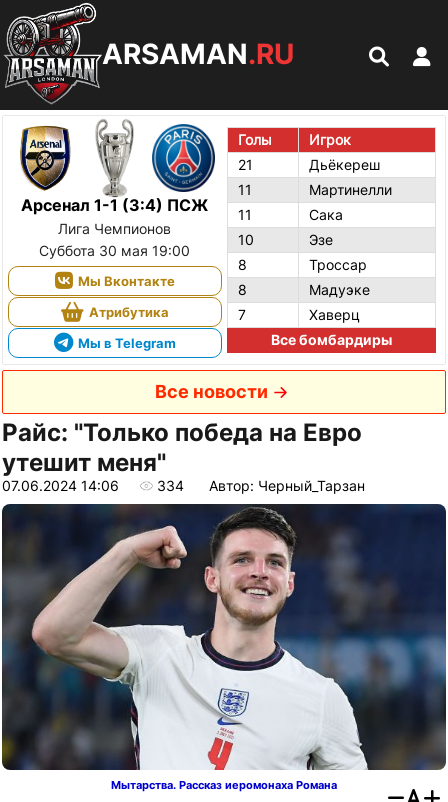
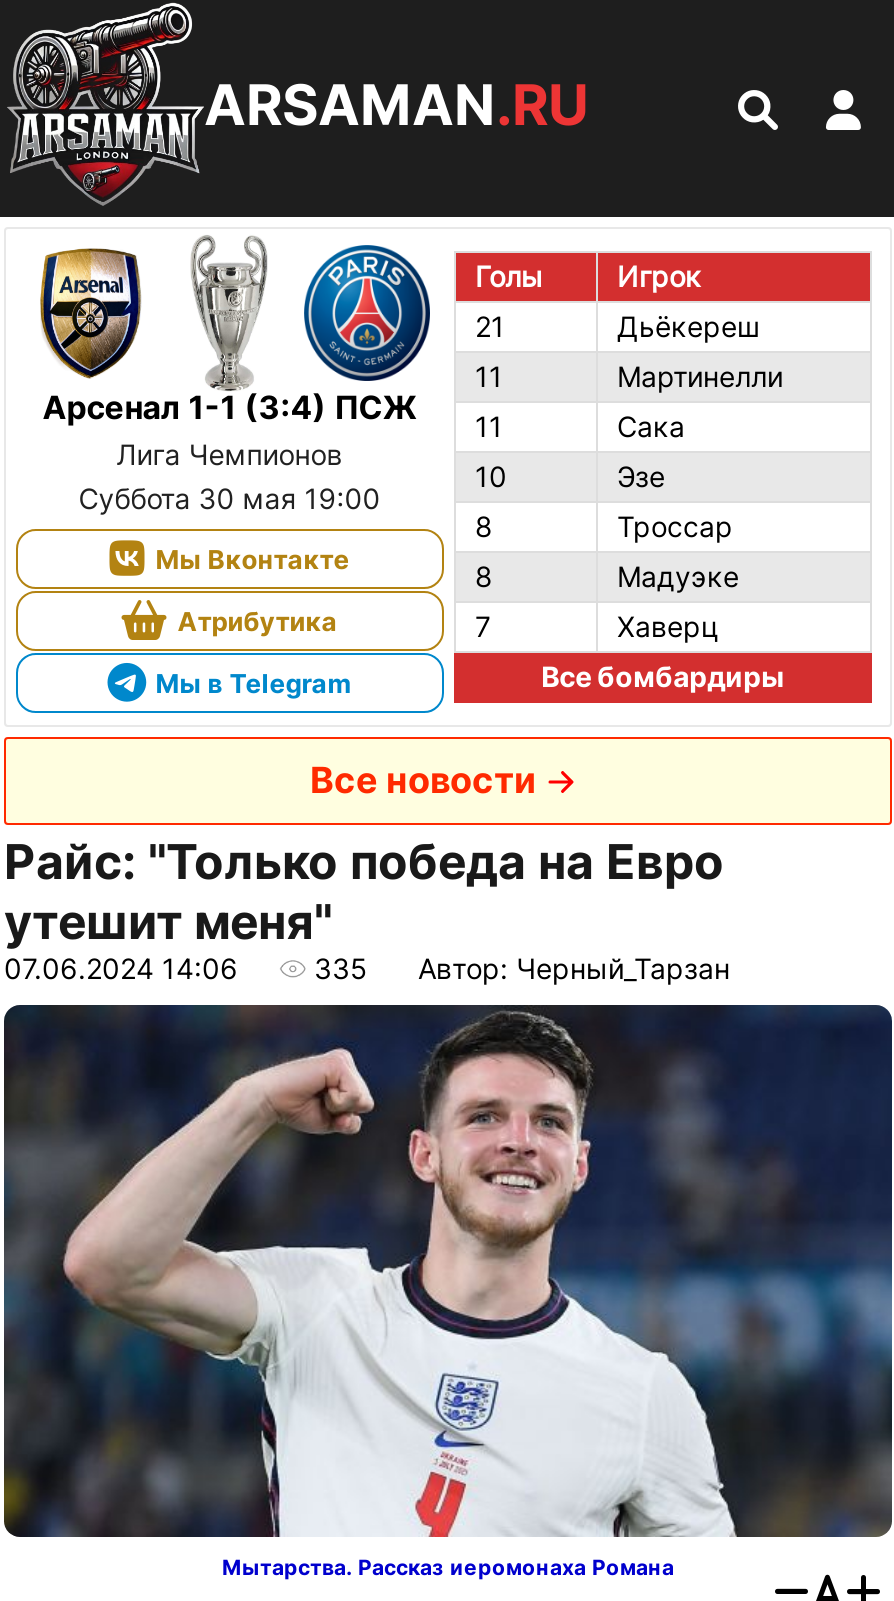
- 334 Автор: Черный_Тарзан
+ 335 Автор: Черный_Тарзан
